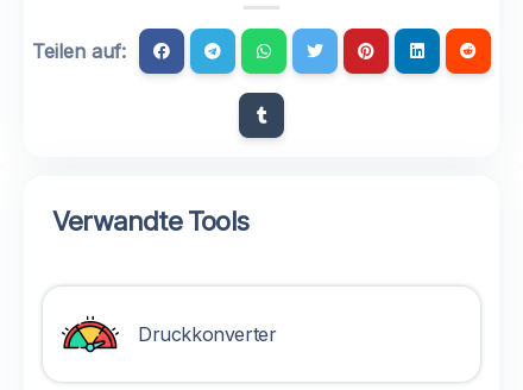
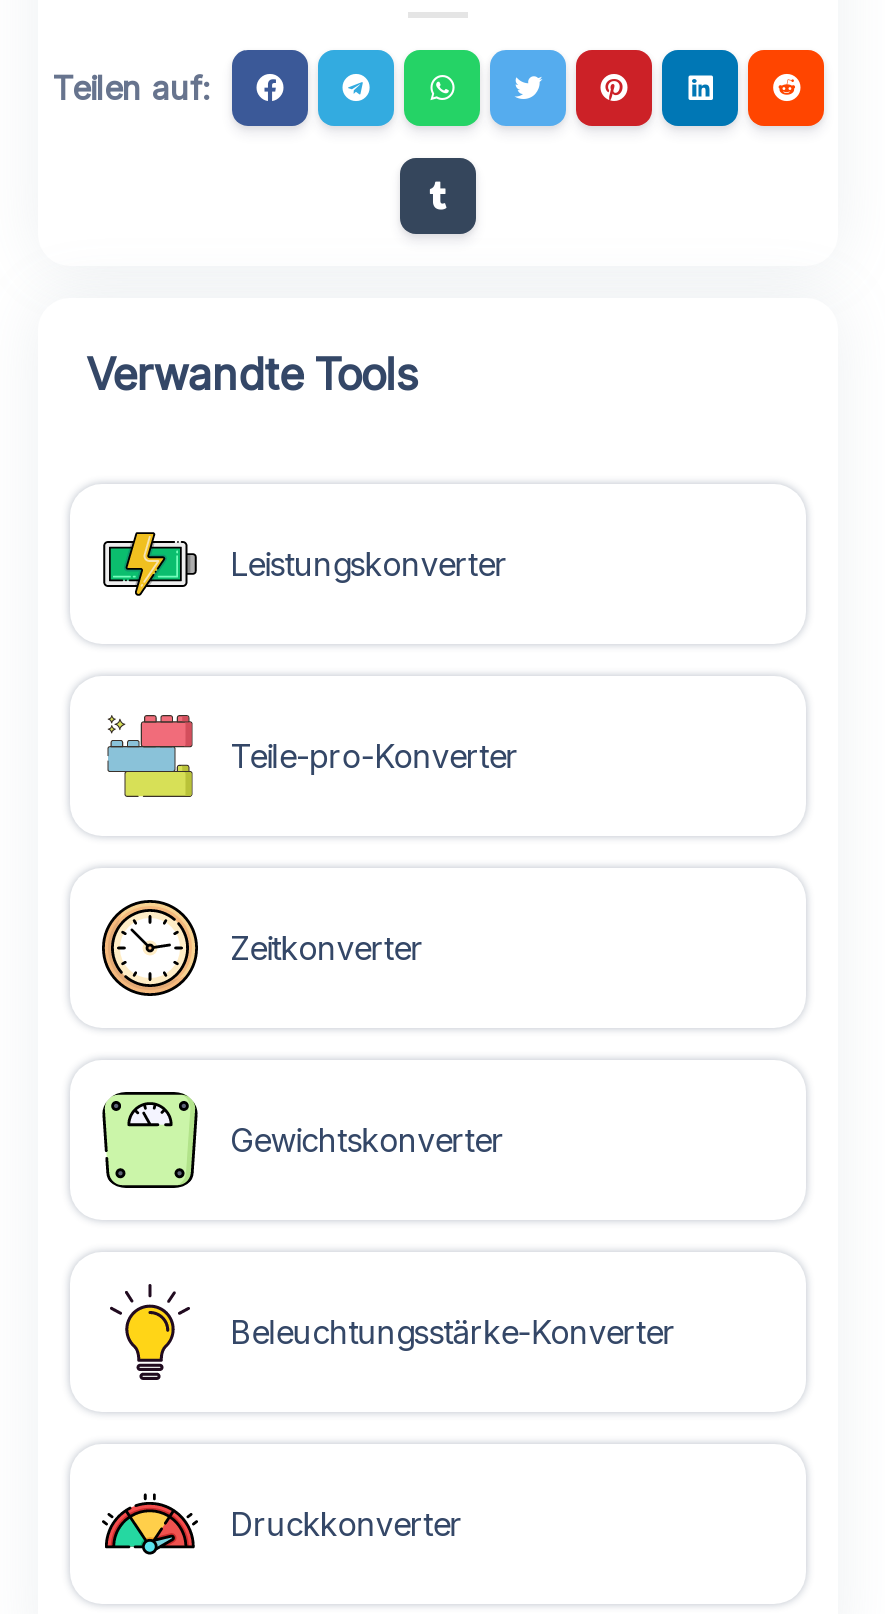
+ [image]
+ Leistungskonverter

+ [image]
+ Zeitkonverter

+ [image]
+ Gewichtskonverter

+ [image]
+ Teile-pro-Konverter

+ [image]
+ Beleuchtungsstärke-Konverter
